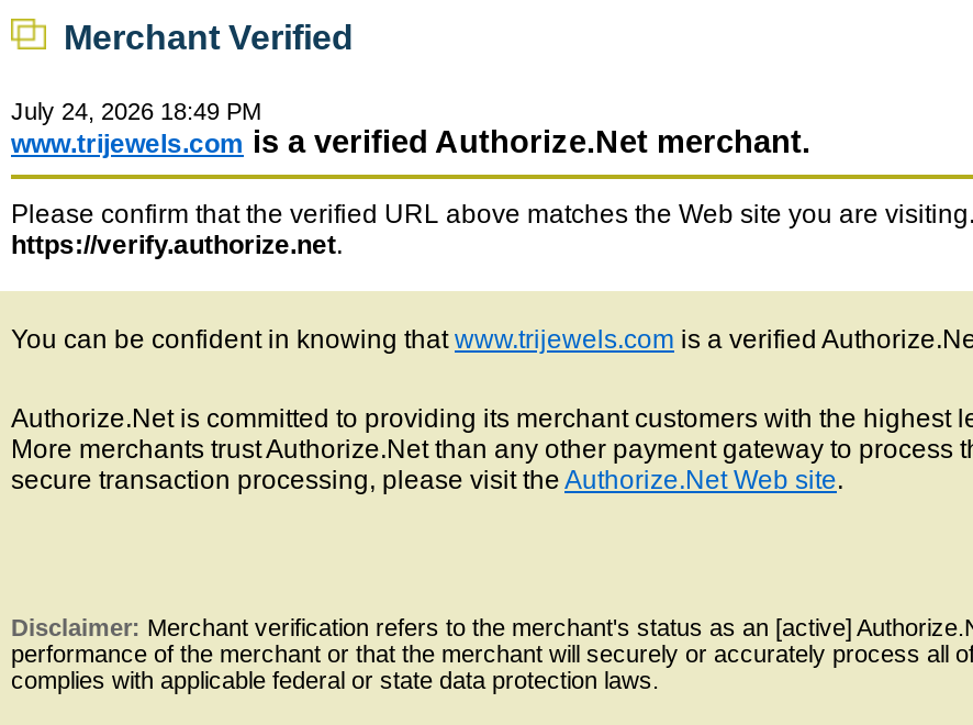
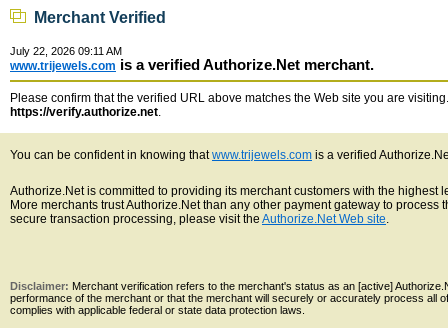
- July 24, 2026 18:49 PM
+ July 22, 2026 09:11 AM
